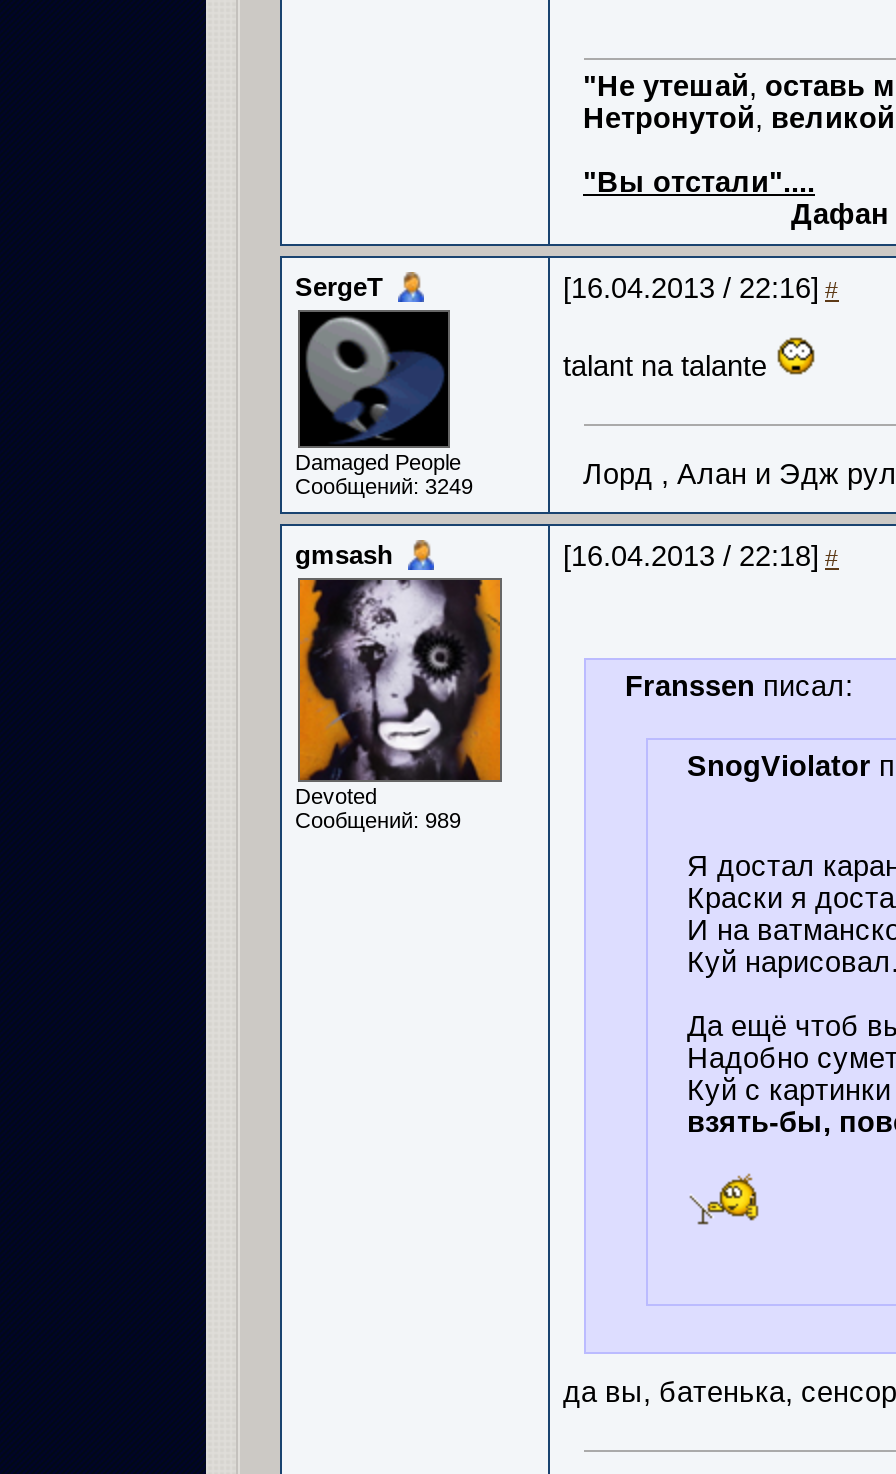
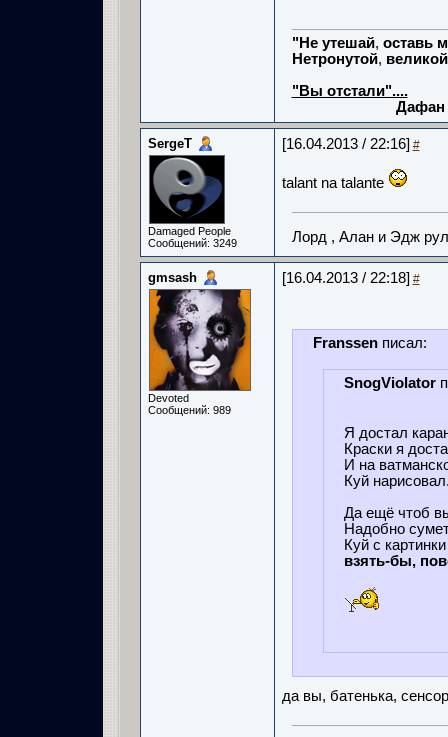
- [image]
+ [image]
